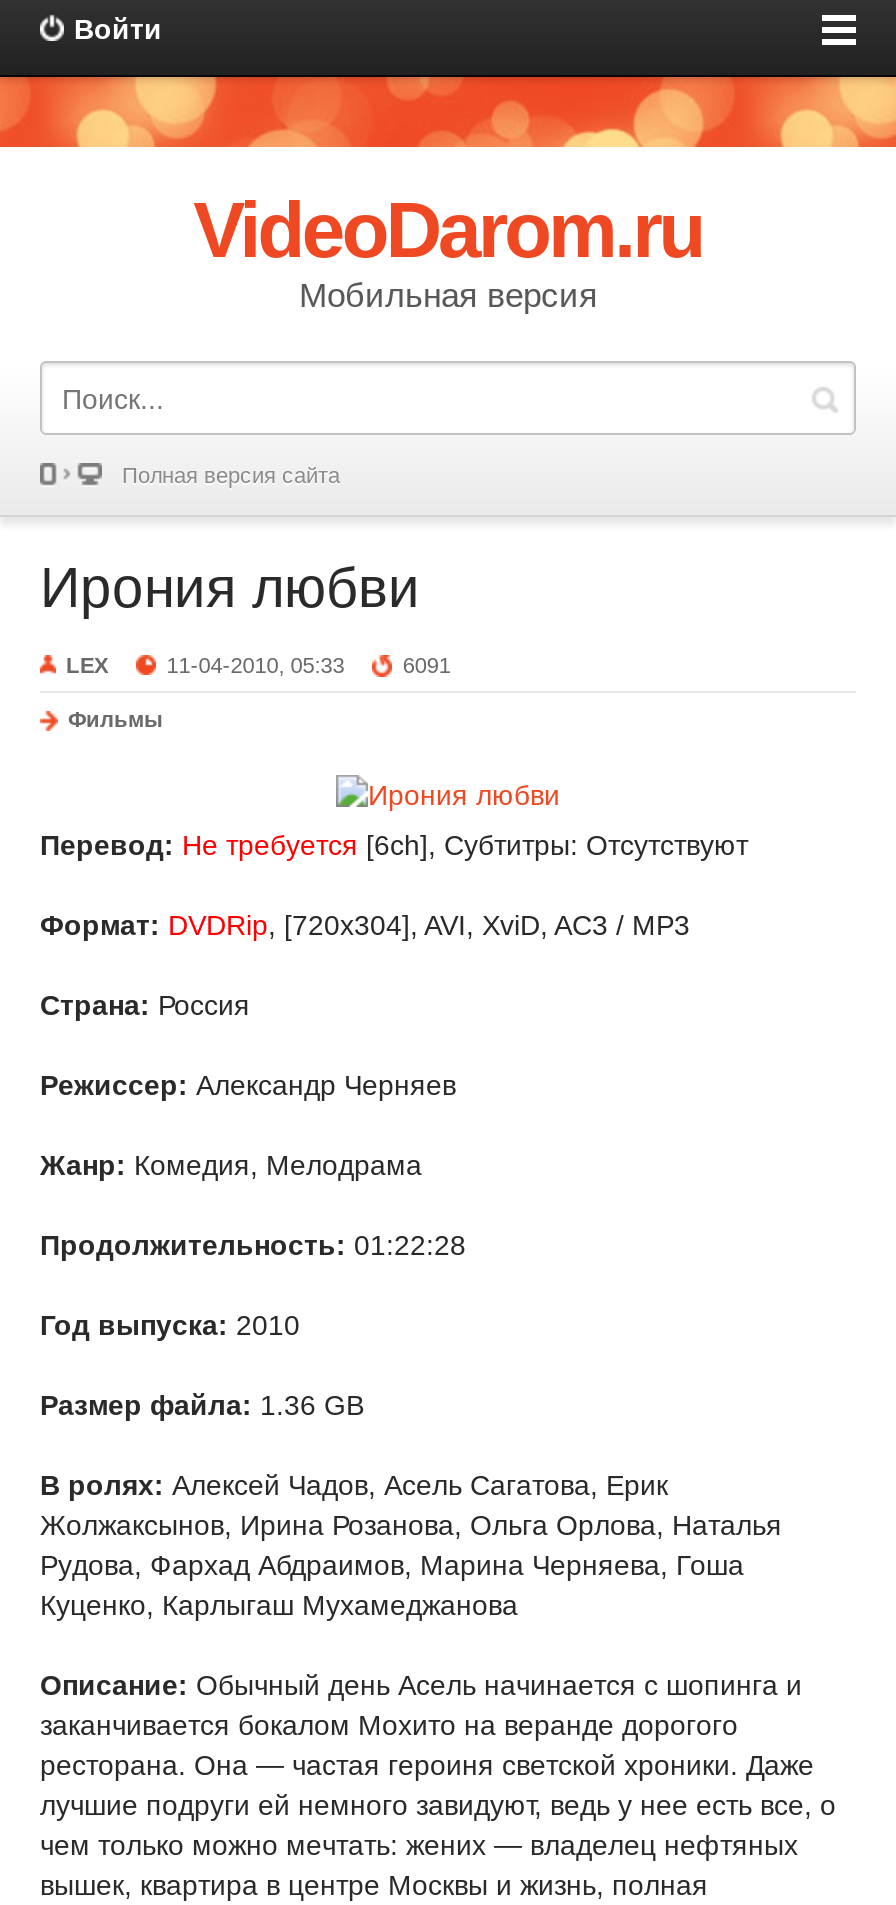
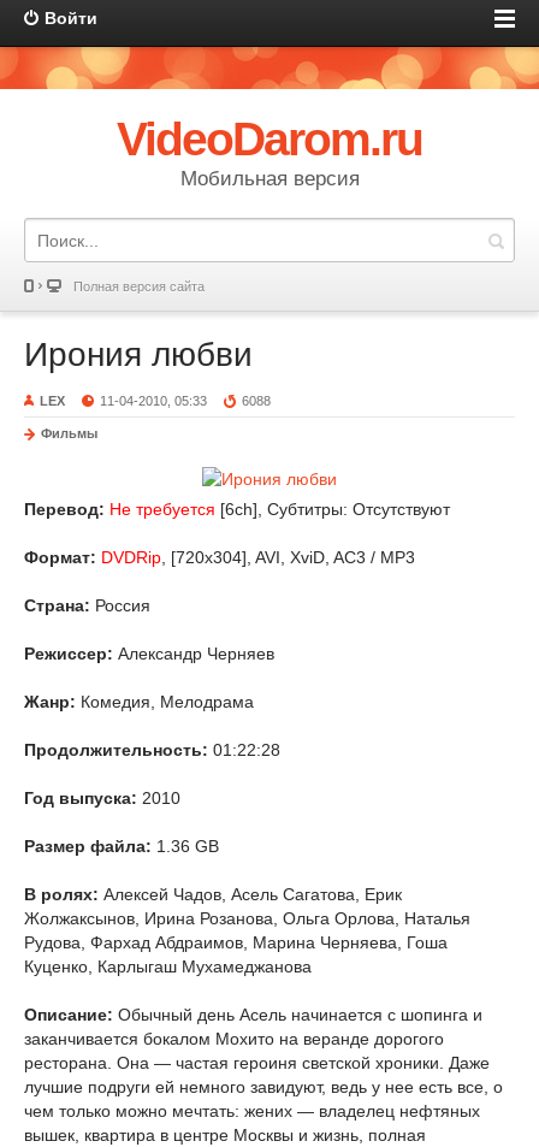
- 6091
+ 6088
